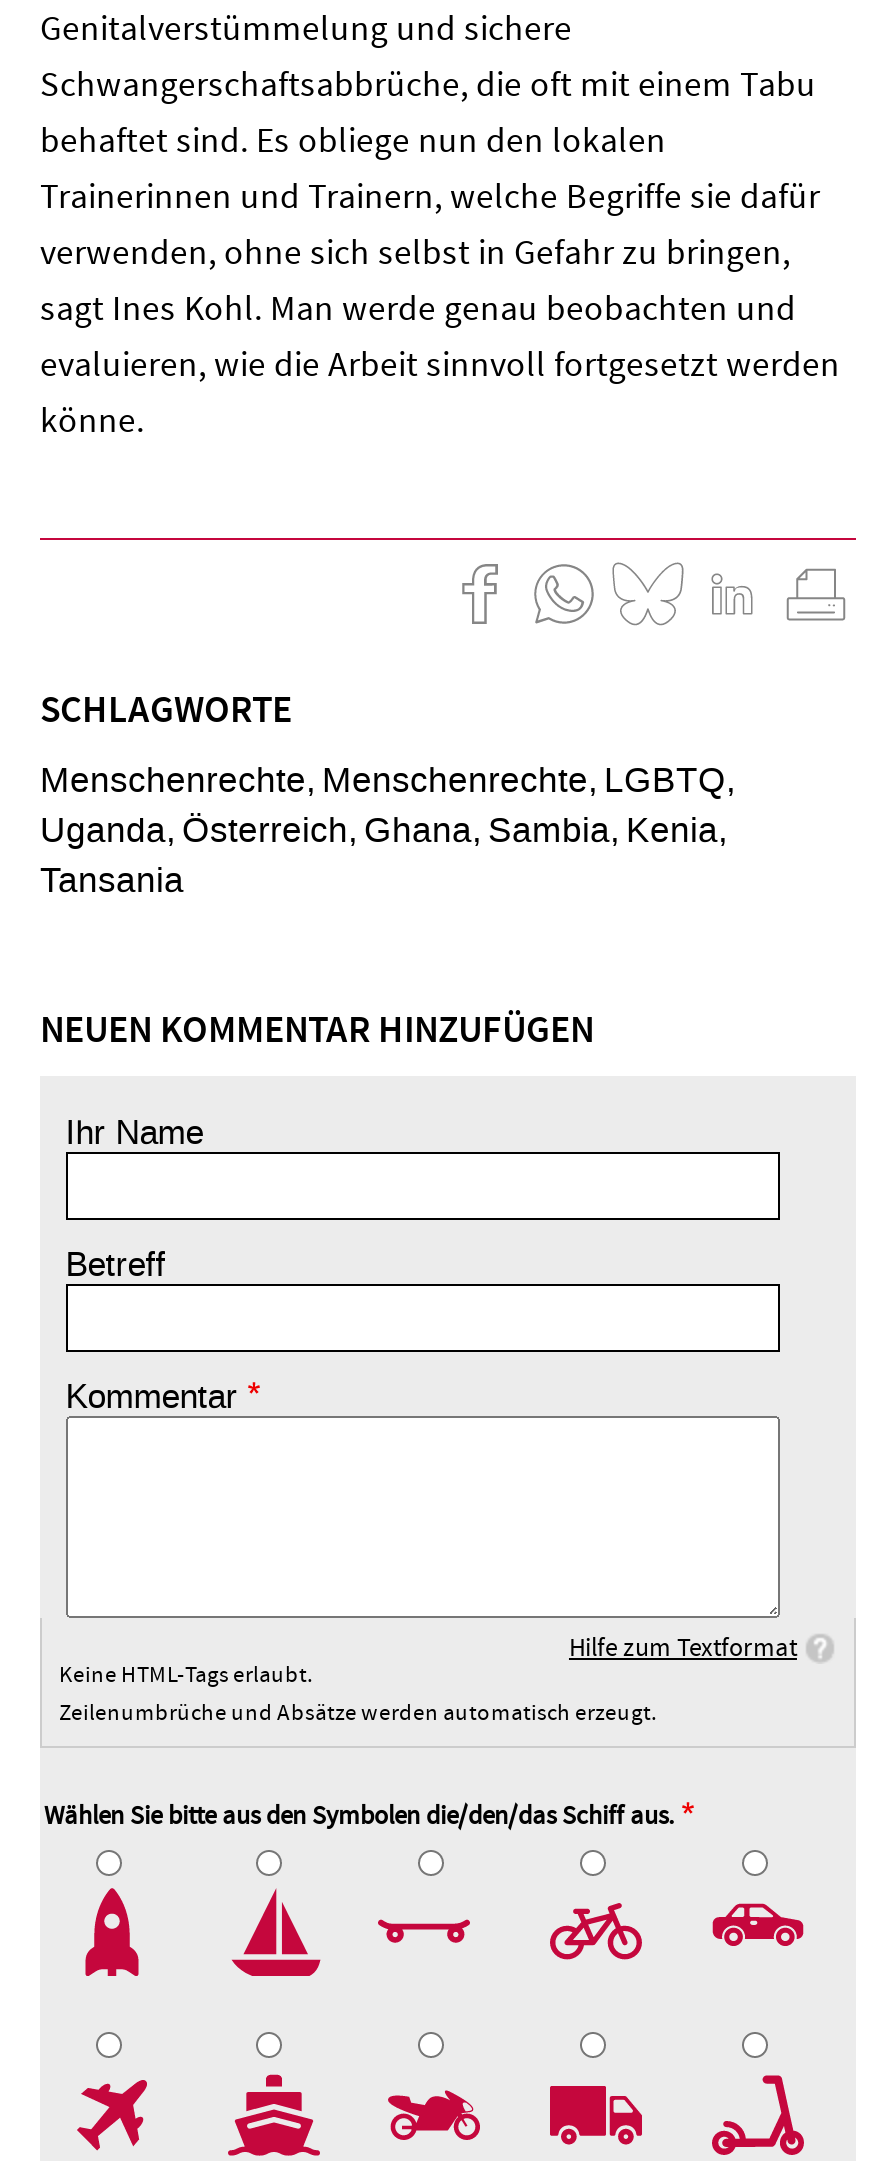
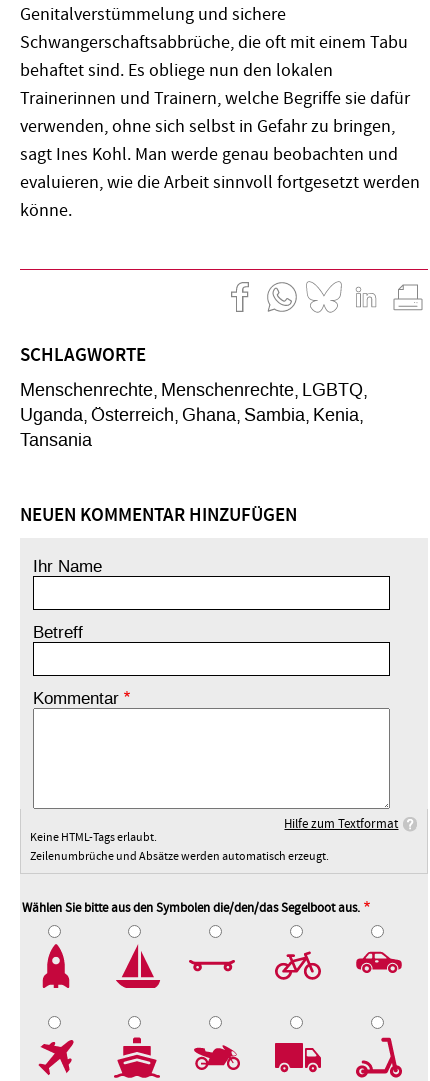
- Wählen Sie bitte aus den Symbolen die/den/das Schiff aus.
+ Wählen Sie bitte aus den Symbolen die/den/das Segelboot aus.
